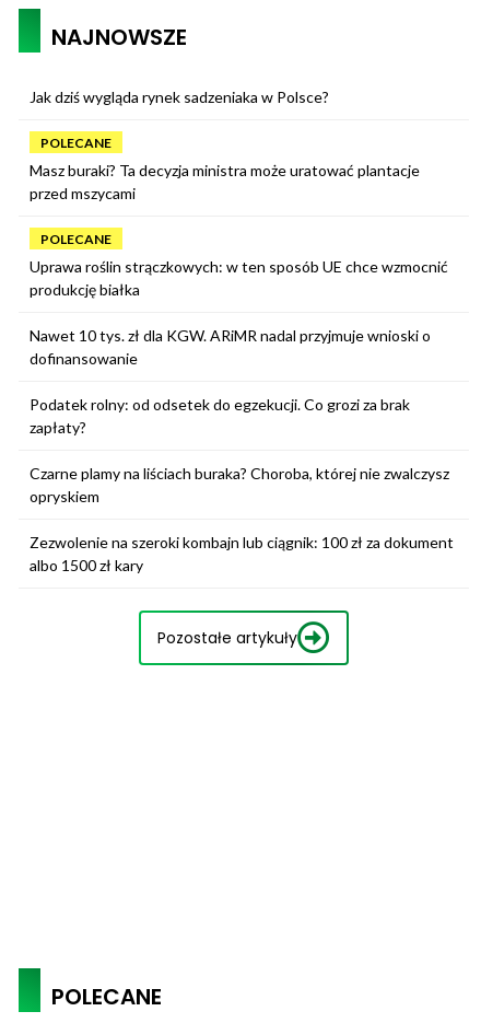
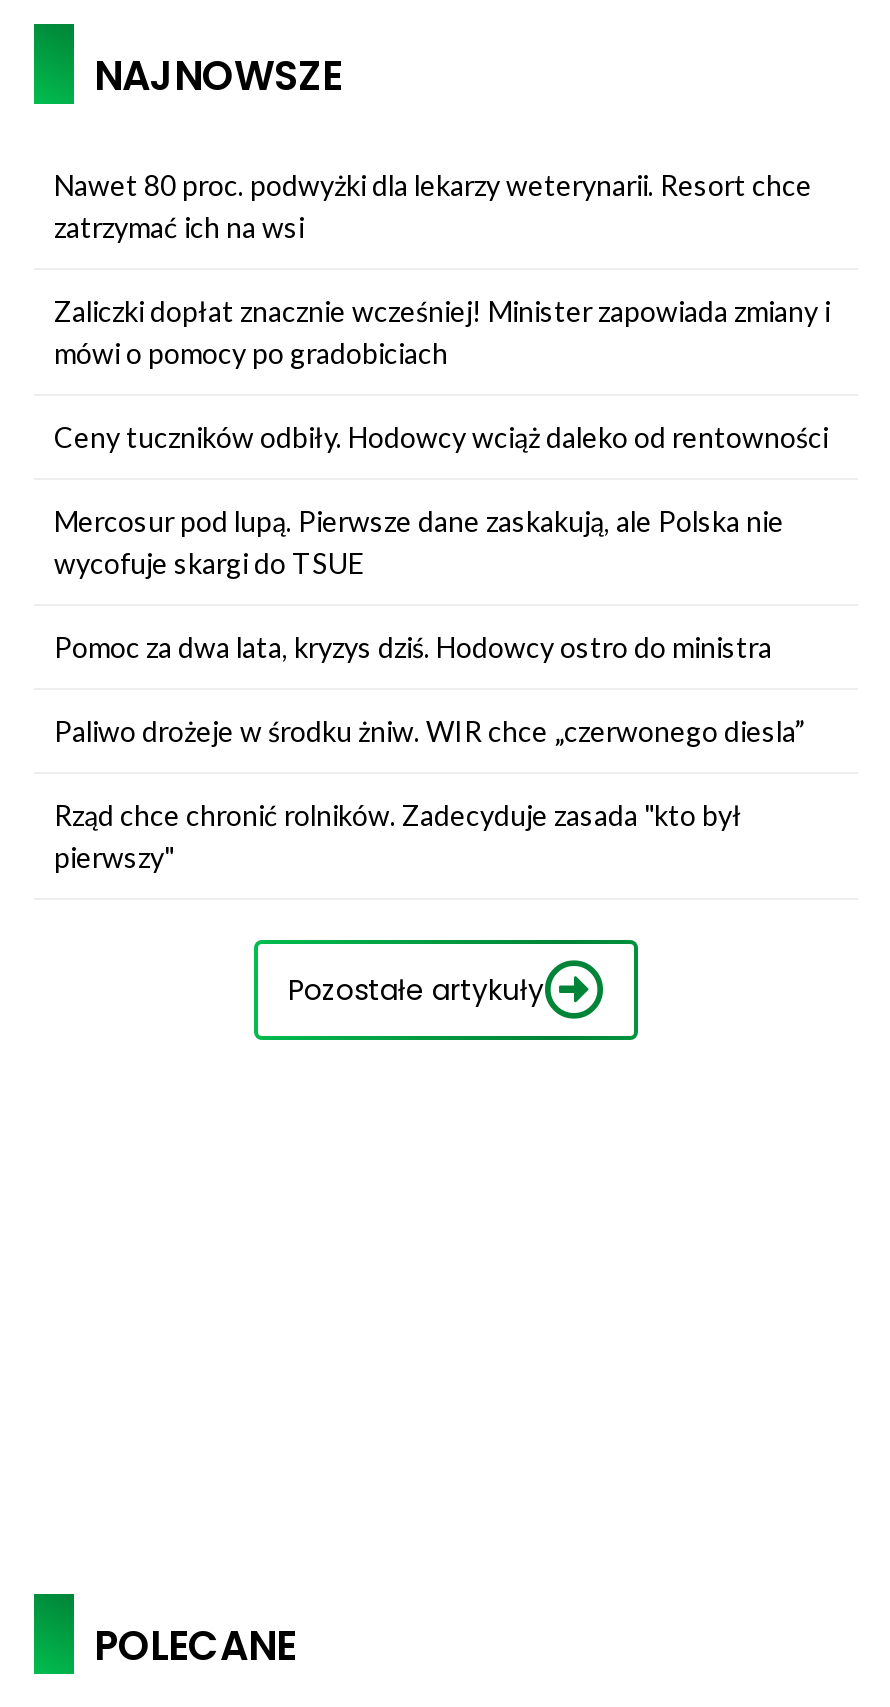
- Jak dziś wygląda rynek sadzeniaka w Polsce?
- POLECANE
- Masz buraki? Ta decyzja ministra może uratować plantacje
- przed mszycami
- POLECANE
- Uprawa roślin strączkowych: w ten sposób UE chce wzmocnić
- produkcję białka
- Nawet 10 tys. zł dla KGW. ARiMR nadal przyjmuje wnioski o
- dofinansowanie
- Podatek rolny: od odsetek do egzekucji. Co grozi za brak
- zapłaty?
- Czarne plamy na liściach buraka? Choroba, której nie zwalczysz
- opryskiem
- Zezwolenie na szeroki kombajn lub ciągnik: 100 zł za dokument
- albo 1500 zł kary
+ Nawet 80 proc. podwyżki dla lekarzy weterynarii. Resort chce
+ zatrzymać ich na wsi
+ Zaliczki dopłat znacznie wcześniej! Minister zapowiada zmiany i
+ mówi o pomocy po gradobiciach
+ Ceny tuczników odbiły. Hodowcy wciąż daleko od rentowności
+ Mercosur pod lupą. Pierwsze dane zaskakują, ale Polska nie
+ wycofuje skargi do TSUE
+ Pomoc za dwa lata, kryzys dziś. Hodowcy ostro do ministra
+ Paliwo drożeje w środku żniw. WIR chce „czerwonego diesla”
+ Rząd chce chronić rolników. Zadecyduje zasada "kto był
+ pierwszy"
